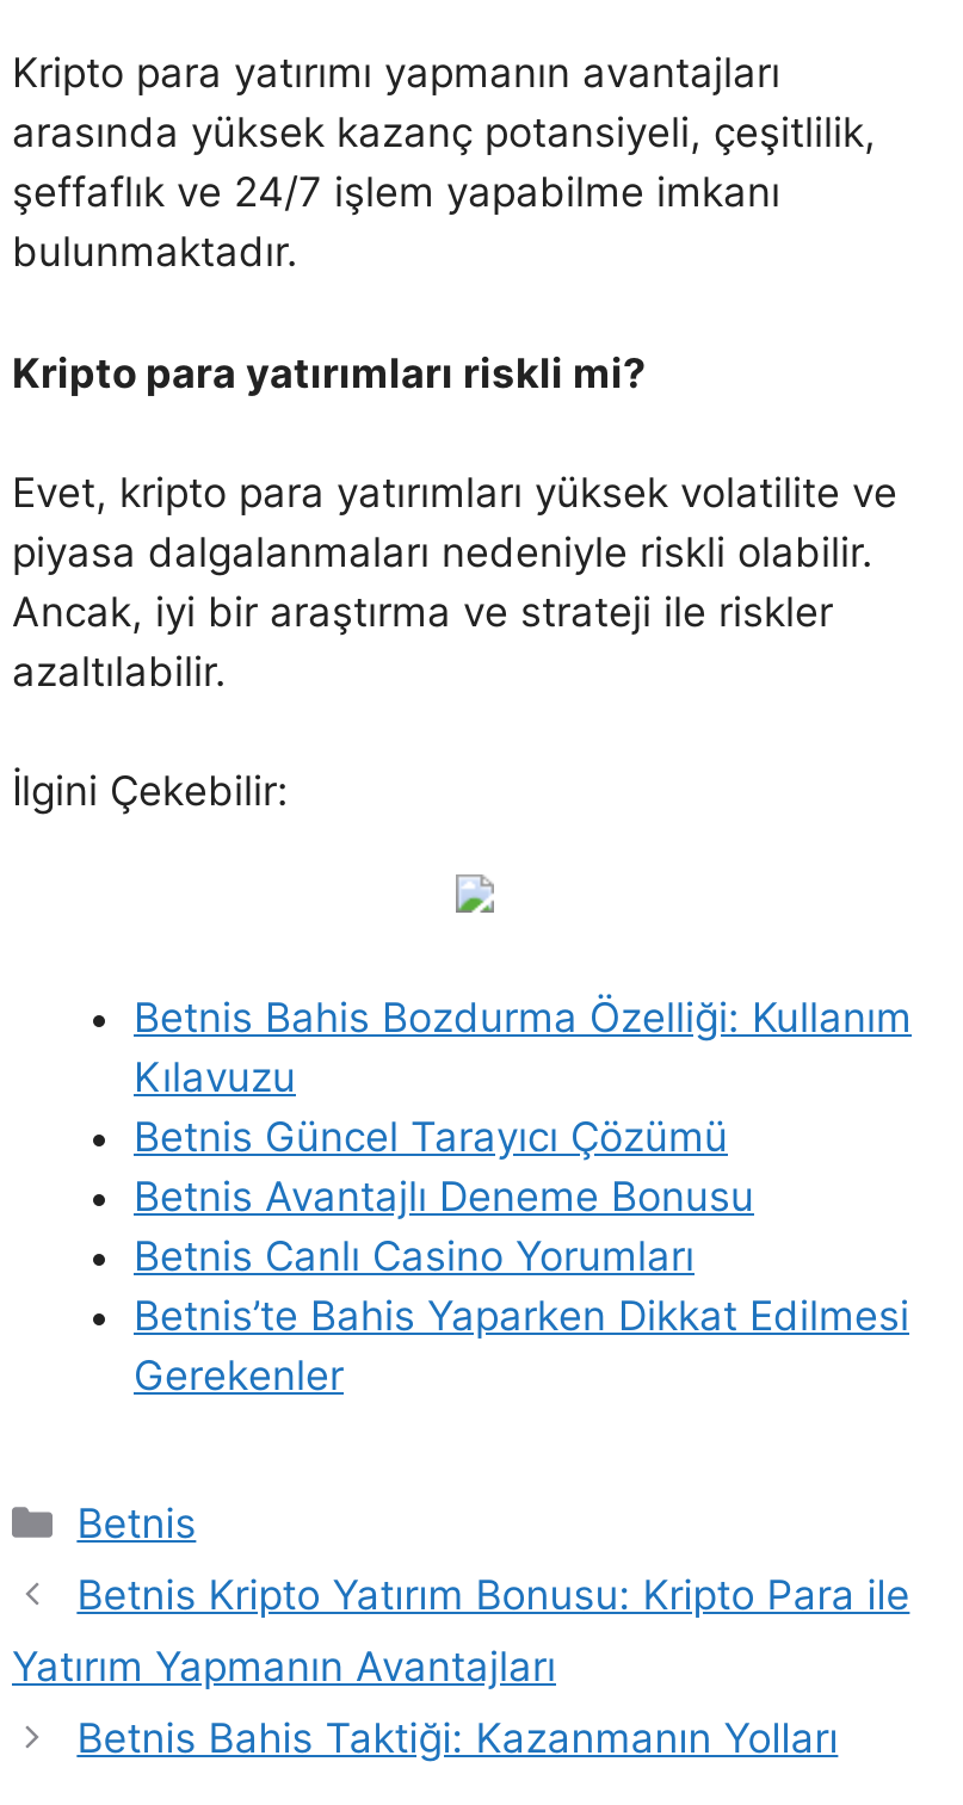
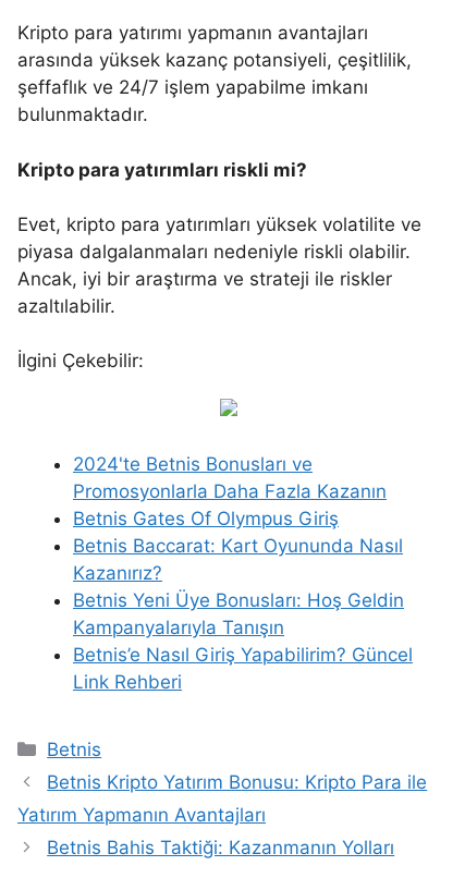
- Betnis Bahis Bozdurma Özelliği: Kullanım
- Kılavuzu
- Betnis Güncel Tarayıcı Çözümü
- Betnis Avantajlı Deneme Bonusu
- Betnis Canlı Casino Yorumları
- Betnis’te Bahis Yaparken Dikkat Edilmesi
- Gerekenler
+ 2024'te Betnis Bonusları ve
+ Promosyonlarla Daha Fazla Kazanın
+ Betnis Gates Of Olympus Giriş
+ Betnis Baccarat: Kart Oyununda Nasıl
+ Kazanırız?
+ Betnis Yeni Üye Bonusları: Hoş Geldin
+ Kampanyalarıyla Tanışın
+ Betnis’e Nasıl Giriş Yapabilirim? Güncel
+ Link Rehberi
